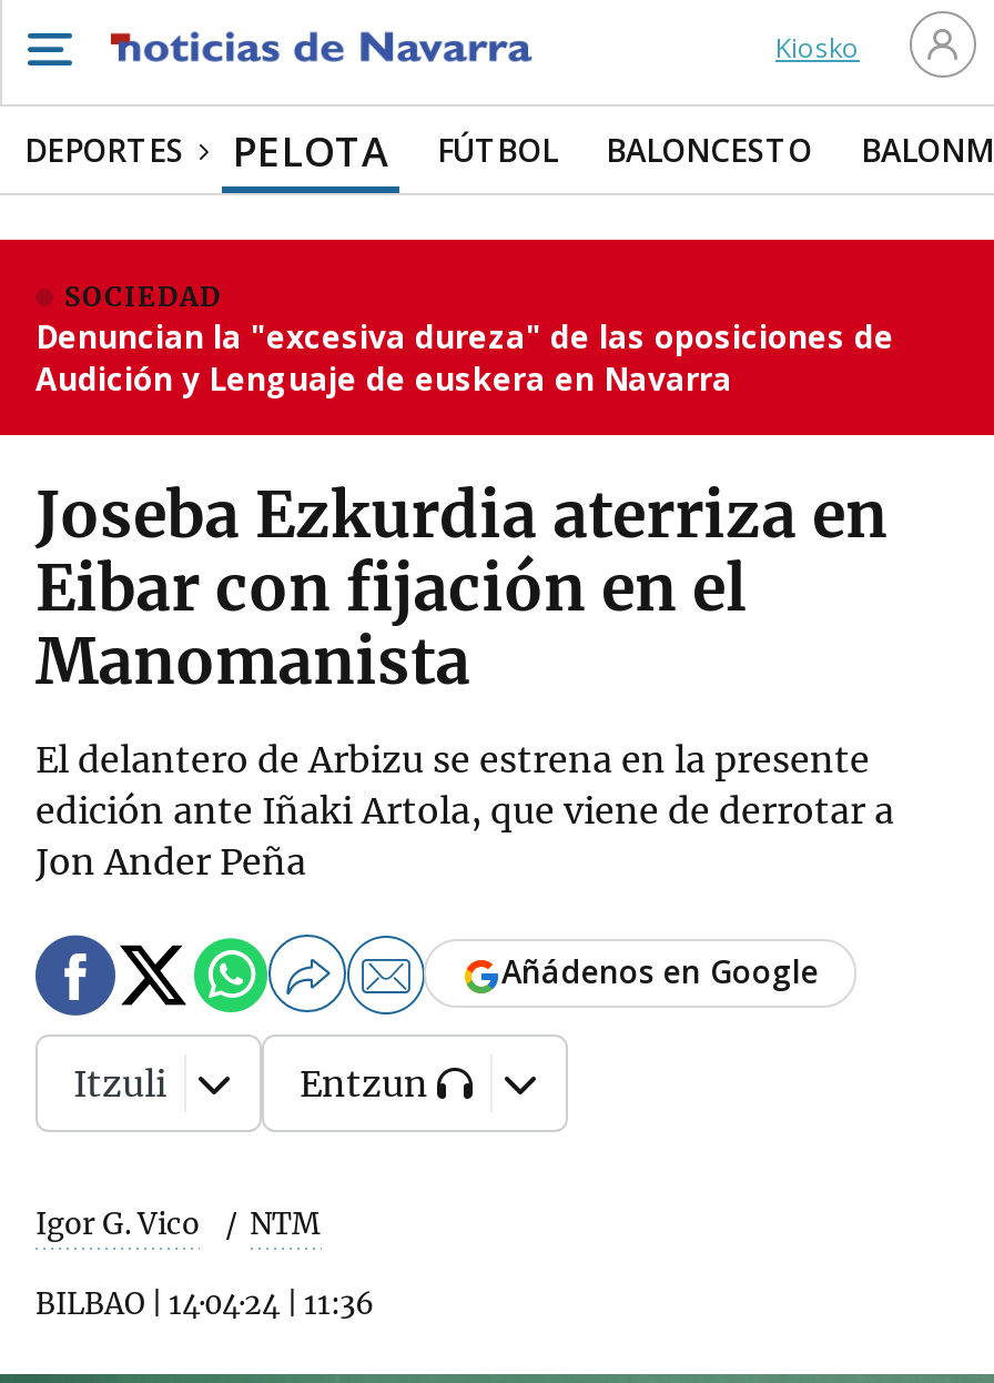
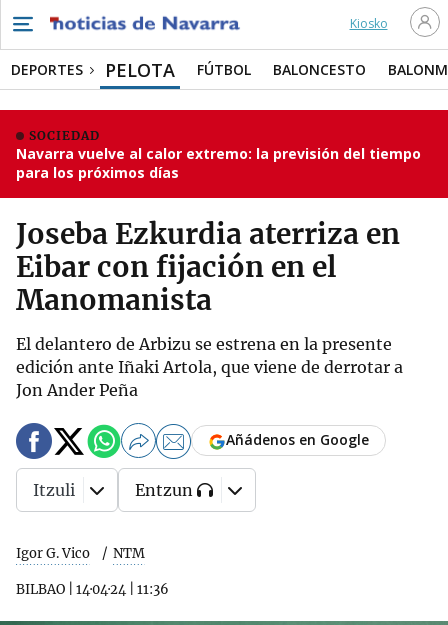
- Denuncian la "excesiva dureza" de las oposiciones de
- Audición y Lenguaje de euskera en Navarra
+ Navarra vuelve al calor extremo: la previsión del tiempo
+ para los próximos días
